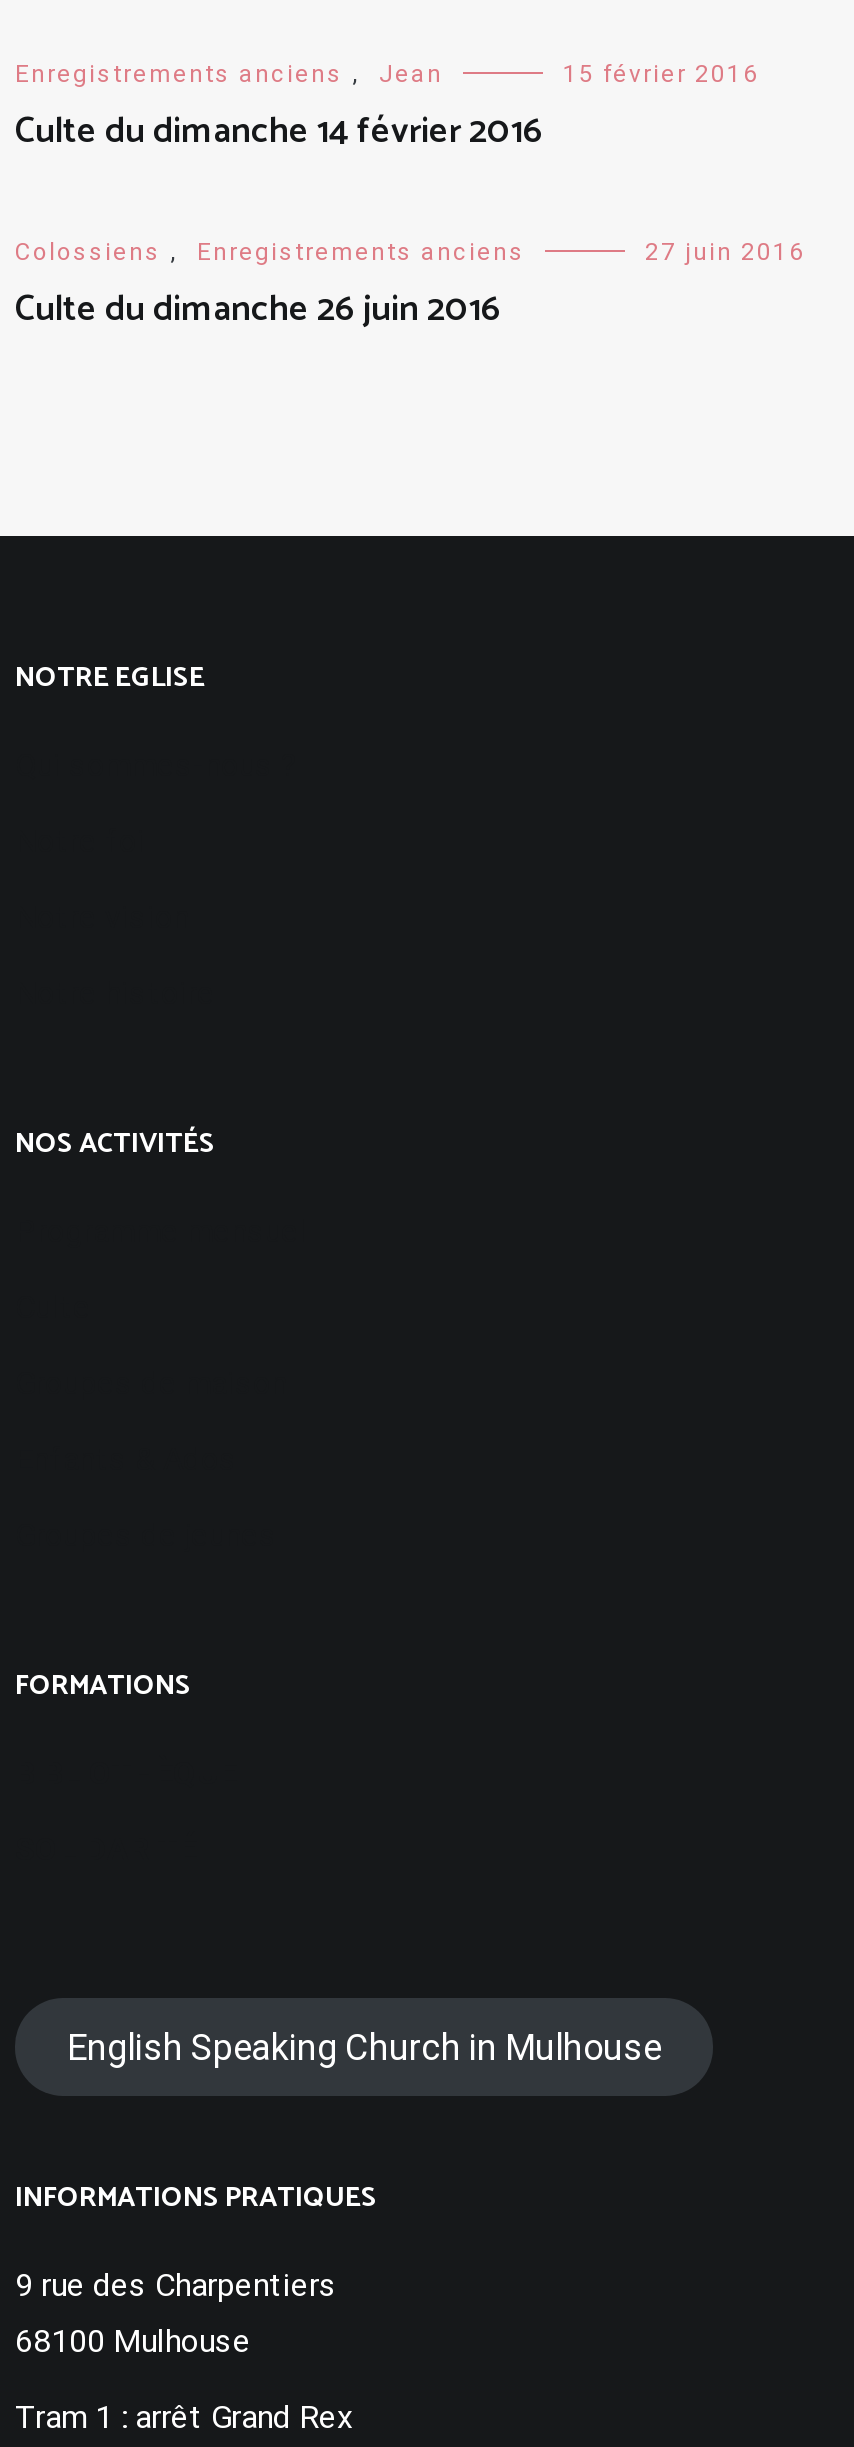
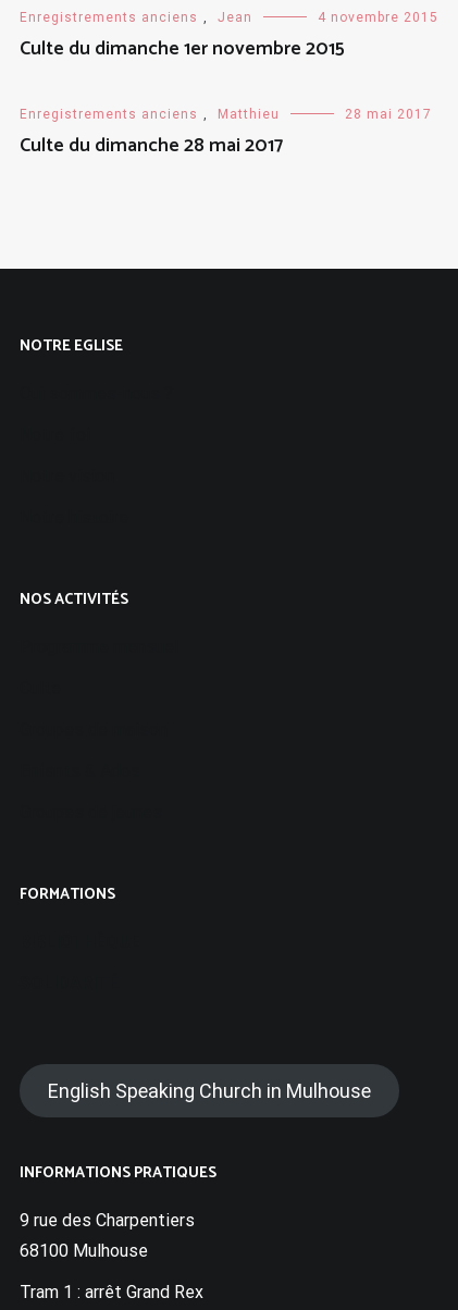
- 15 février 2016
- Culte du dimanche 14 février 2016
+ 4 novembre 2015
+ Culte du dimanche 1er novembre 2015

- Colossiens , Enregistrements anciens
- 27 juin 2016
- Culte du dimanche 26 juin 2016
+ Enregistrements anciens , Matthieu
+ 28 mai 2017
+ Culte du dimanche 28 mai 2017
